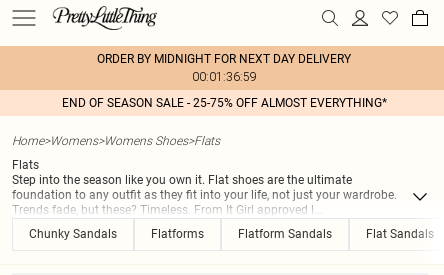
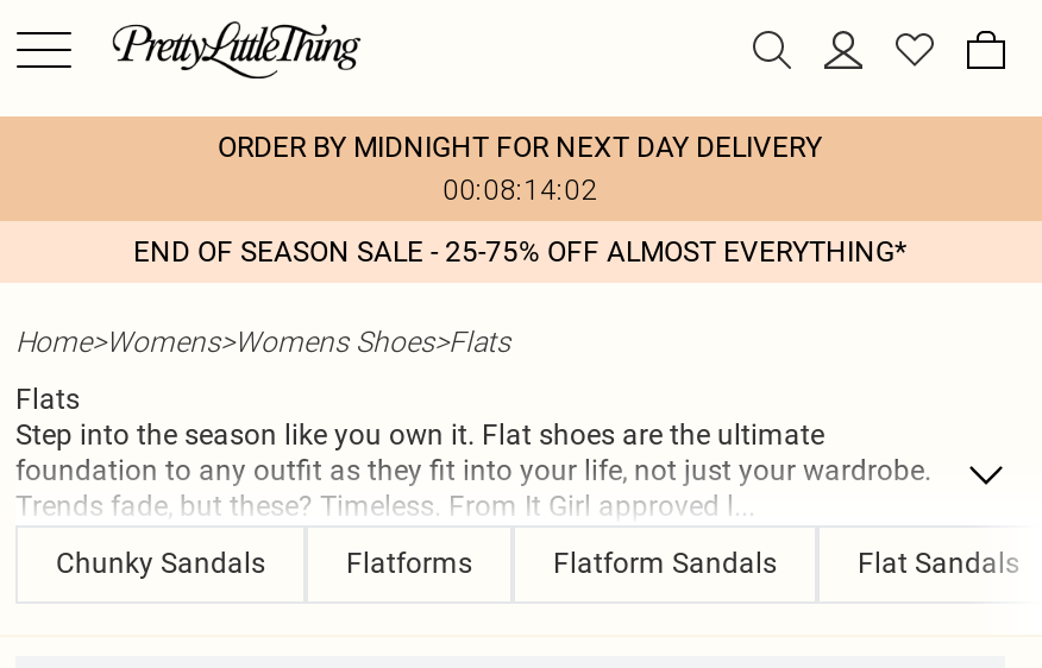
- 00:01:36:59
+ 00:08:14:02
